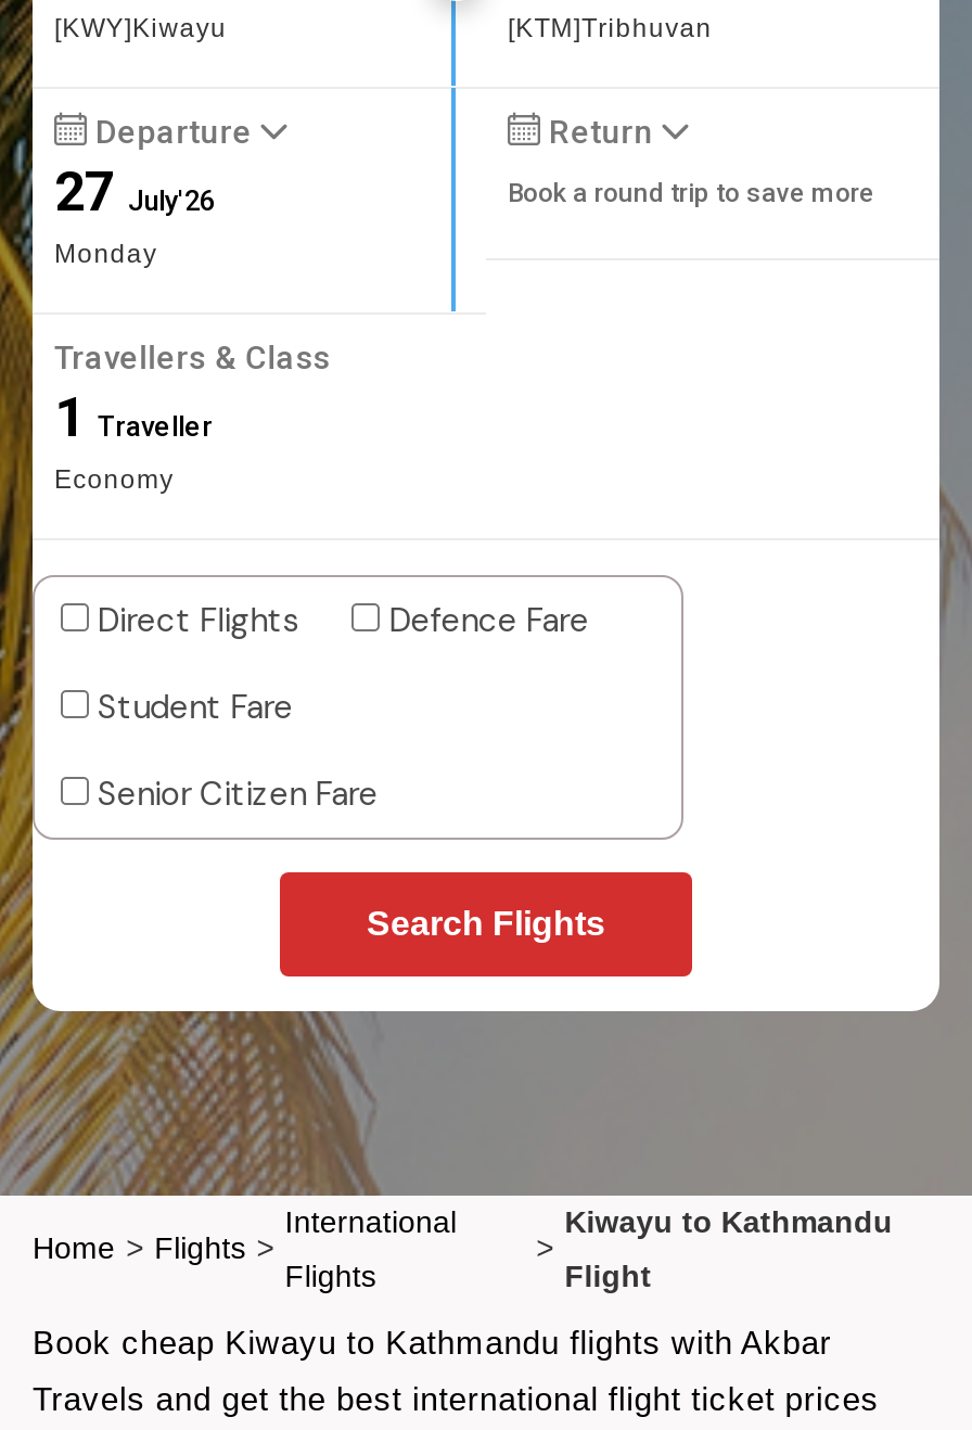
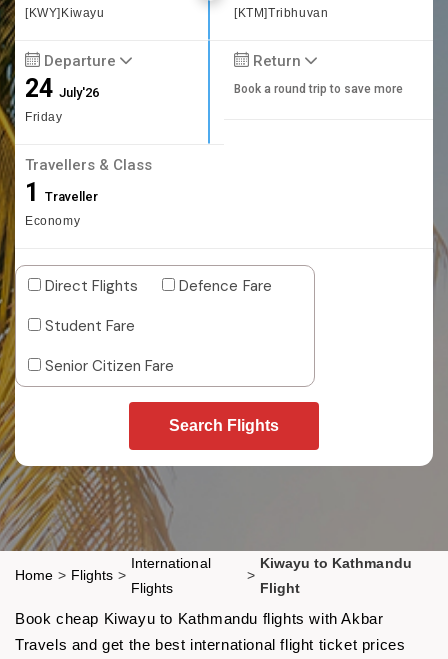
- 27 July'26
- Monday
+ 24 July'26
+ Friday
